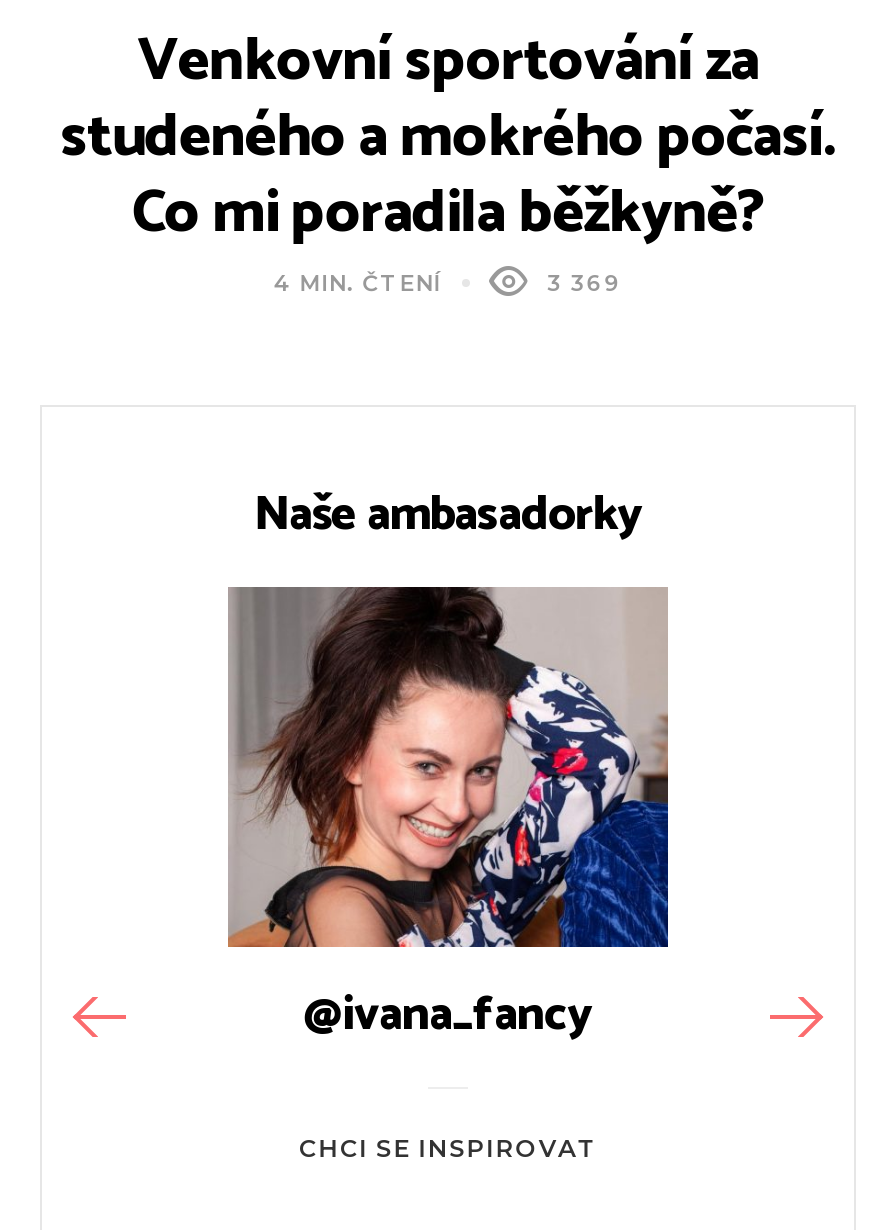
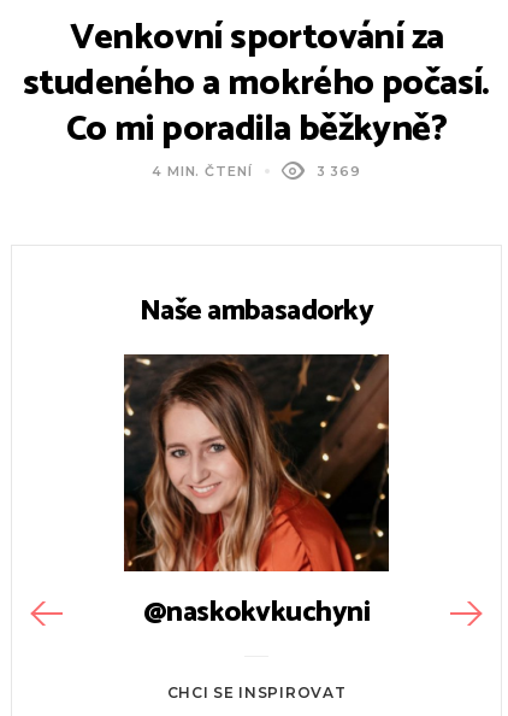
- [image]
- @ivana_fancy
+ [image]
+ @naskokvkuchyni
